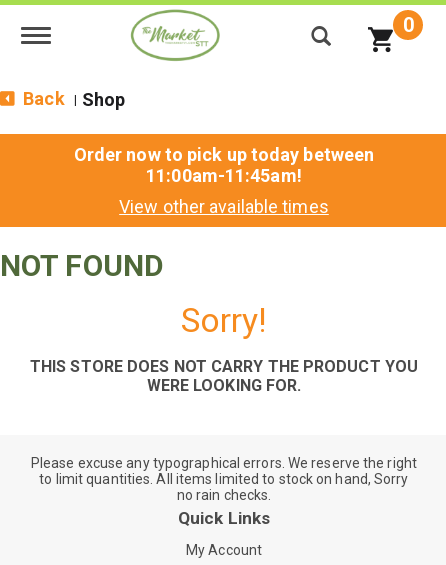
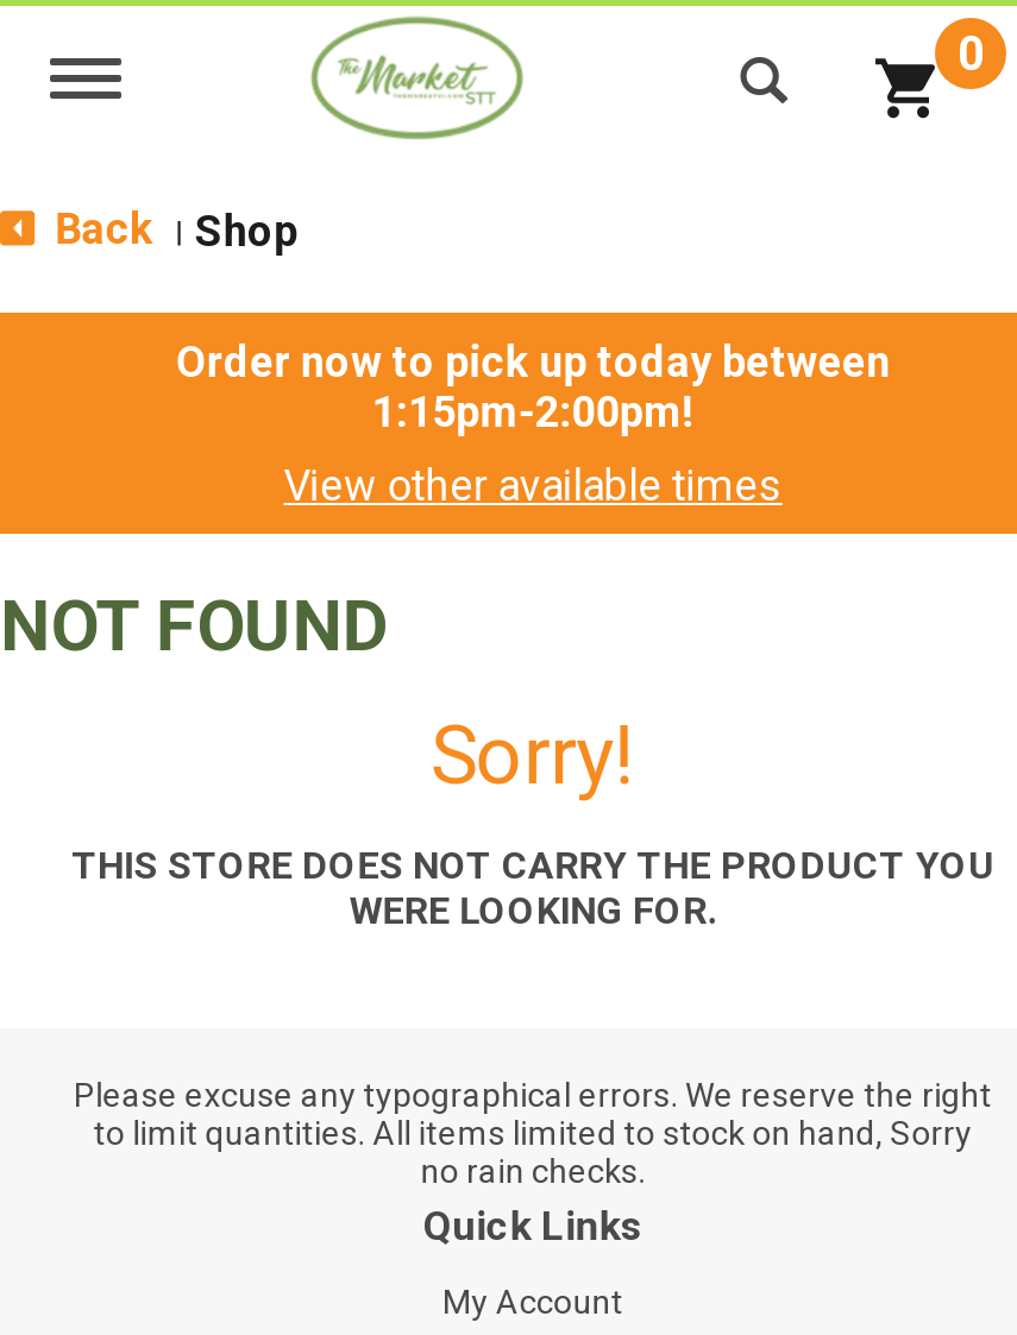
- 11:00am-11:45am!
+ 1:15pm-2:00pm!
